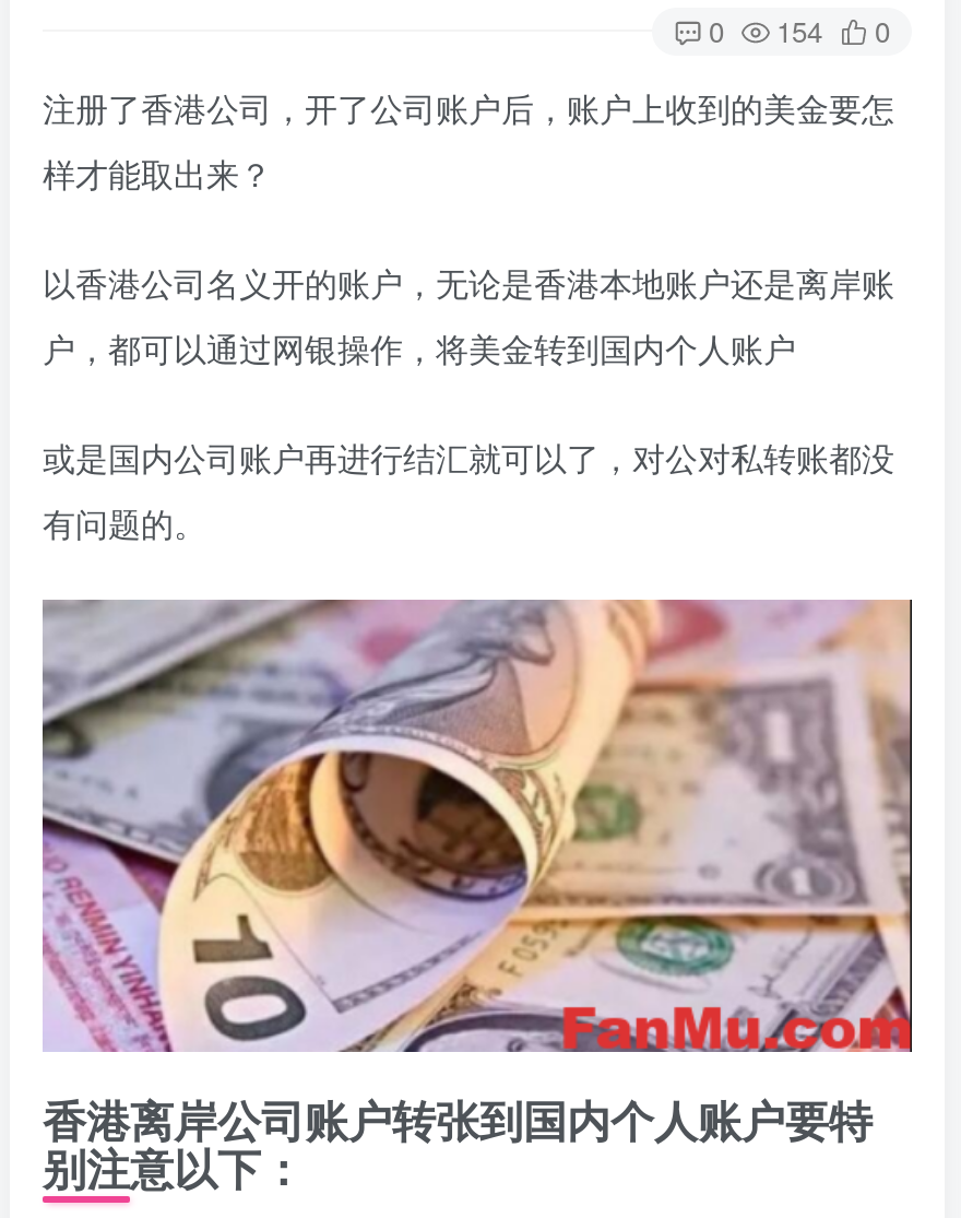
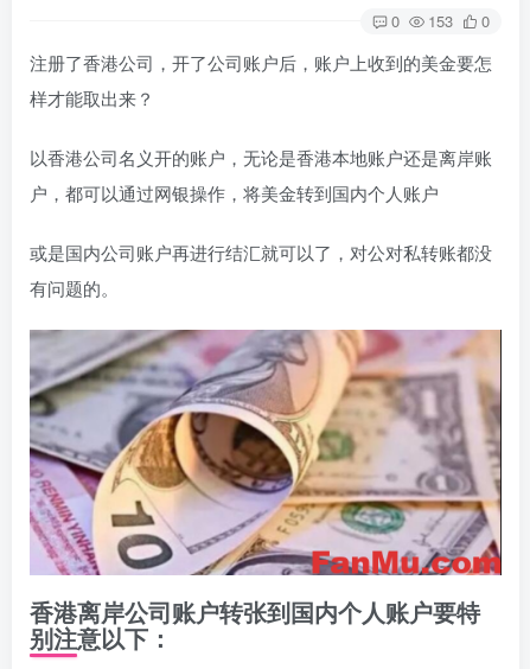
- 0 154 0
+ 0 153 0
